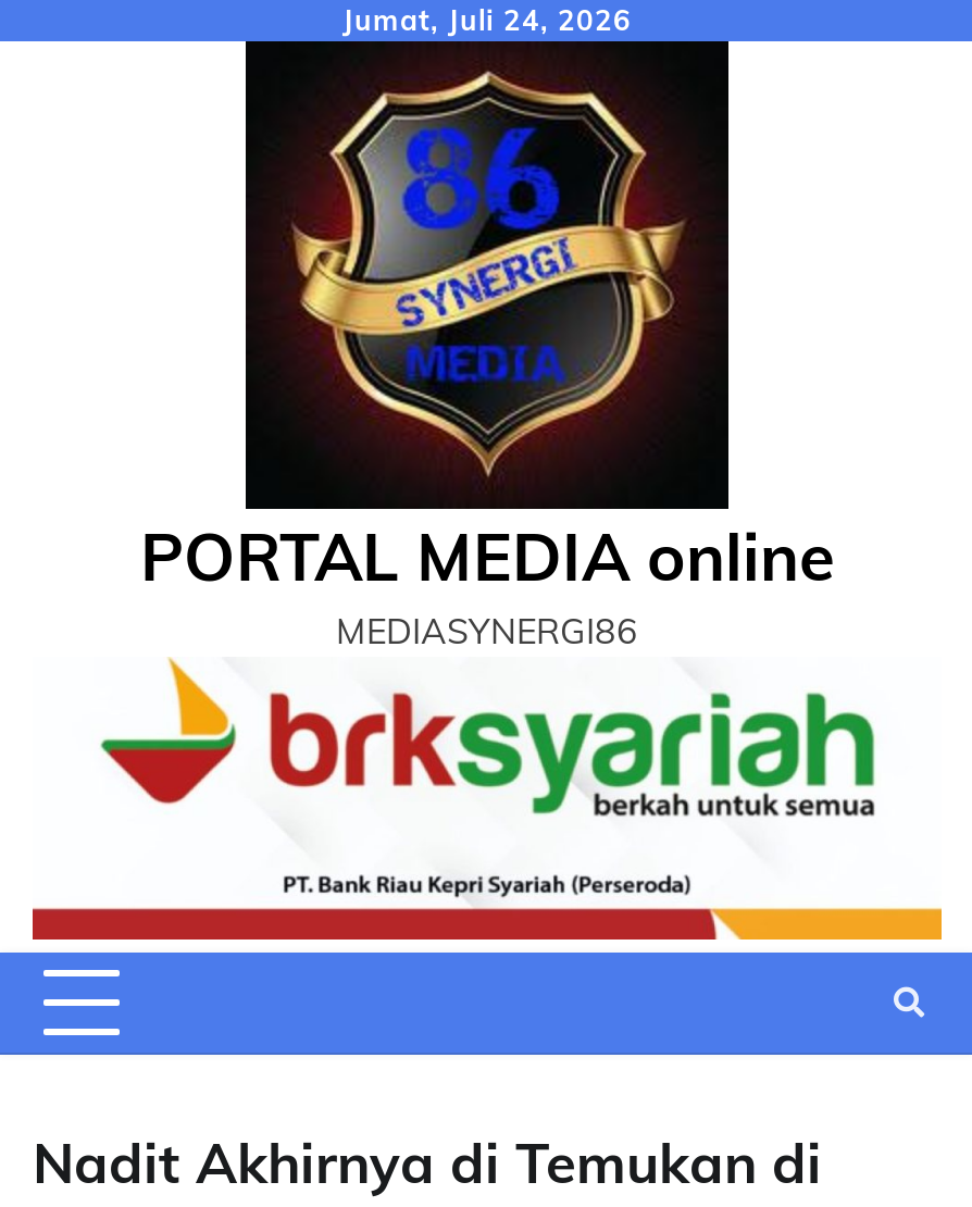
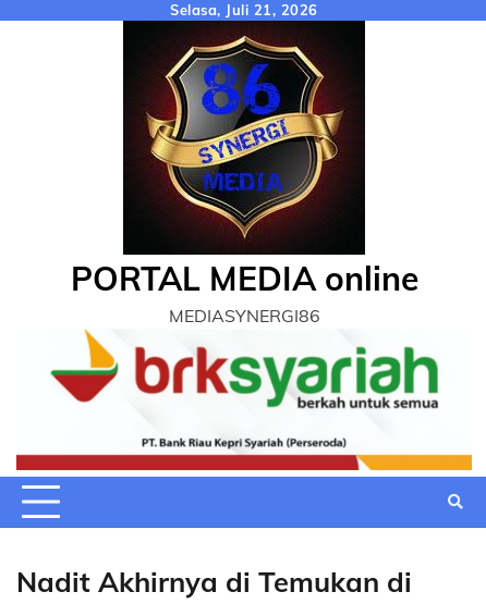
- Jumat, Juli 24, 2026
+ Selasa, Juli 21, 2026
